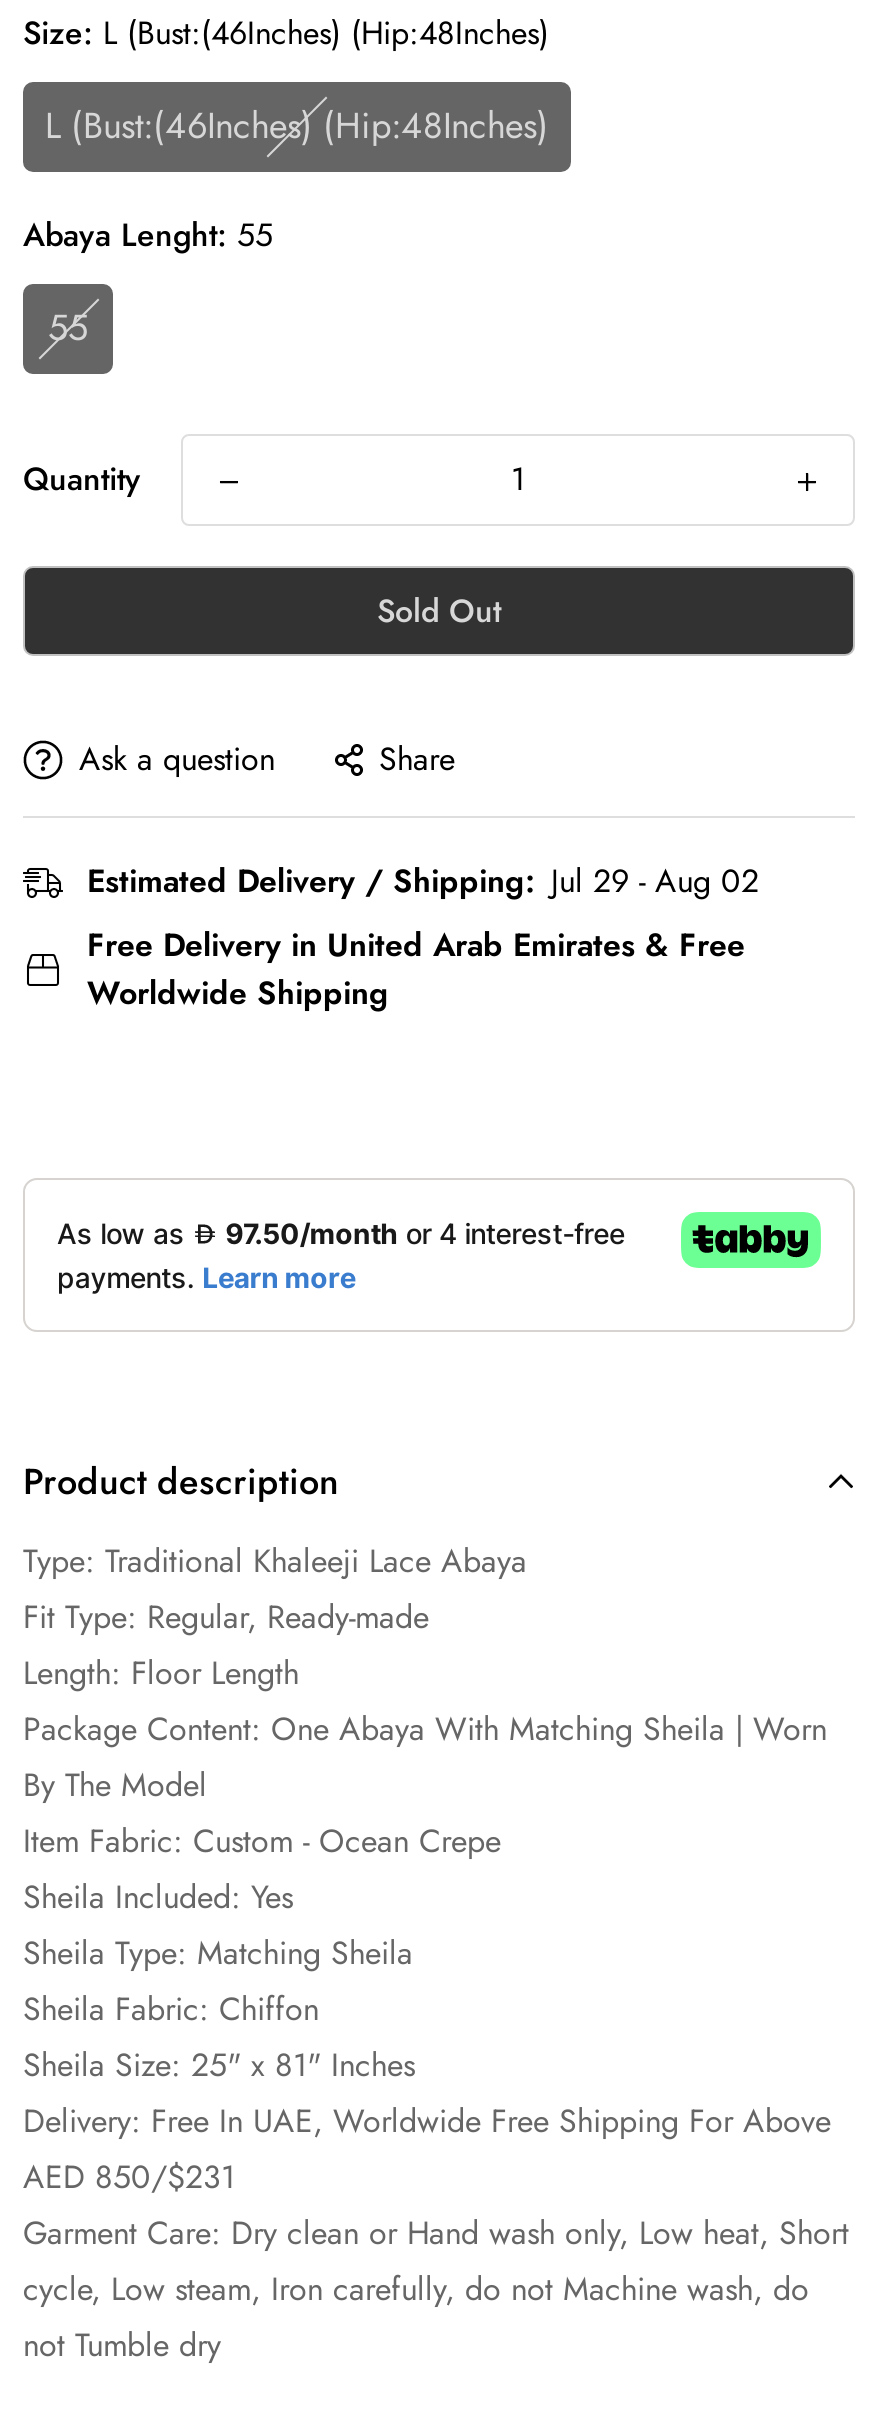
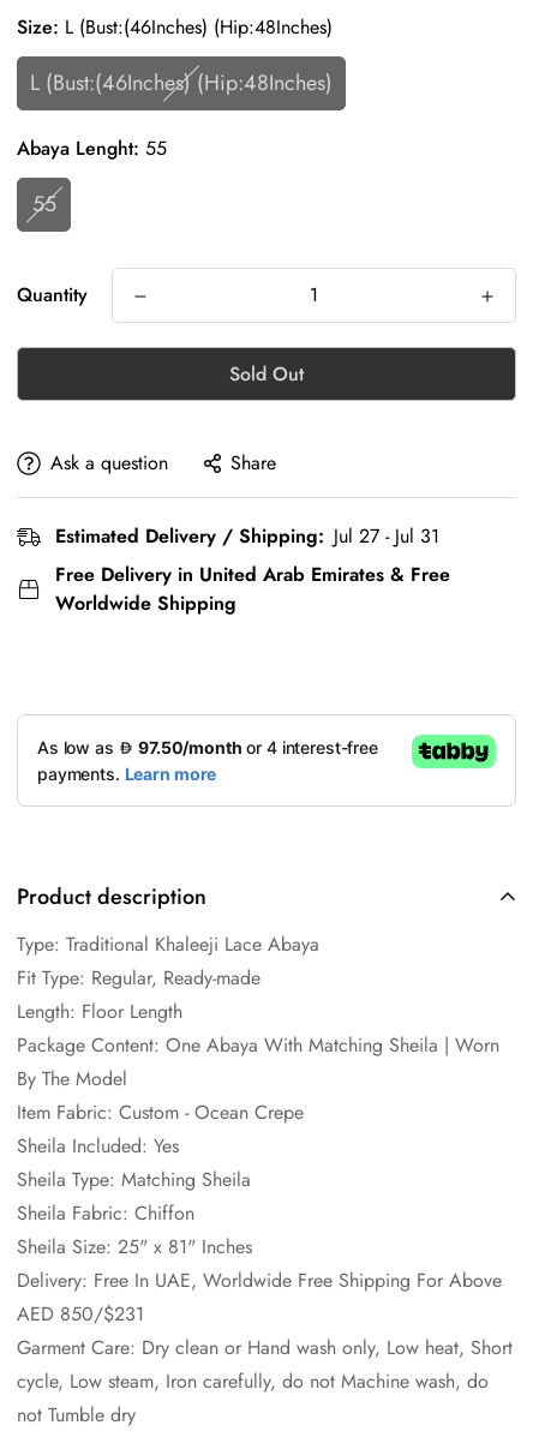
- Estimated Delivery / Shipping: Jul 29 - Aug 02
+ Estimated Delivery / Shipping: Jul 27 - Jul 31
